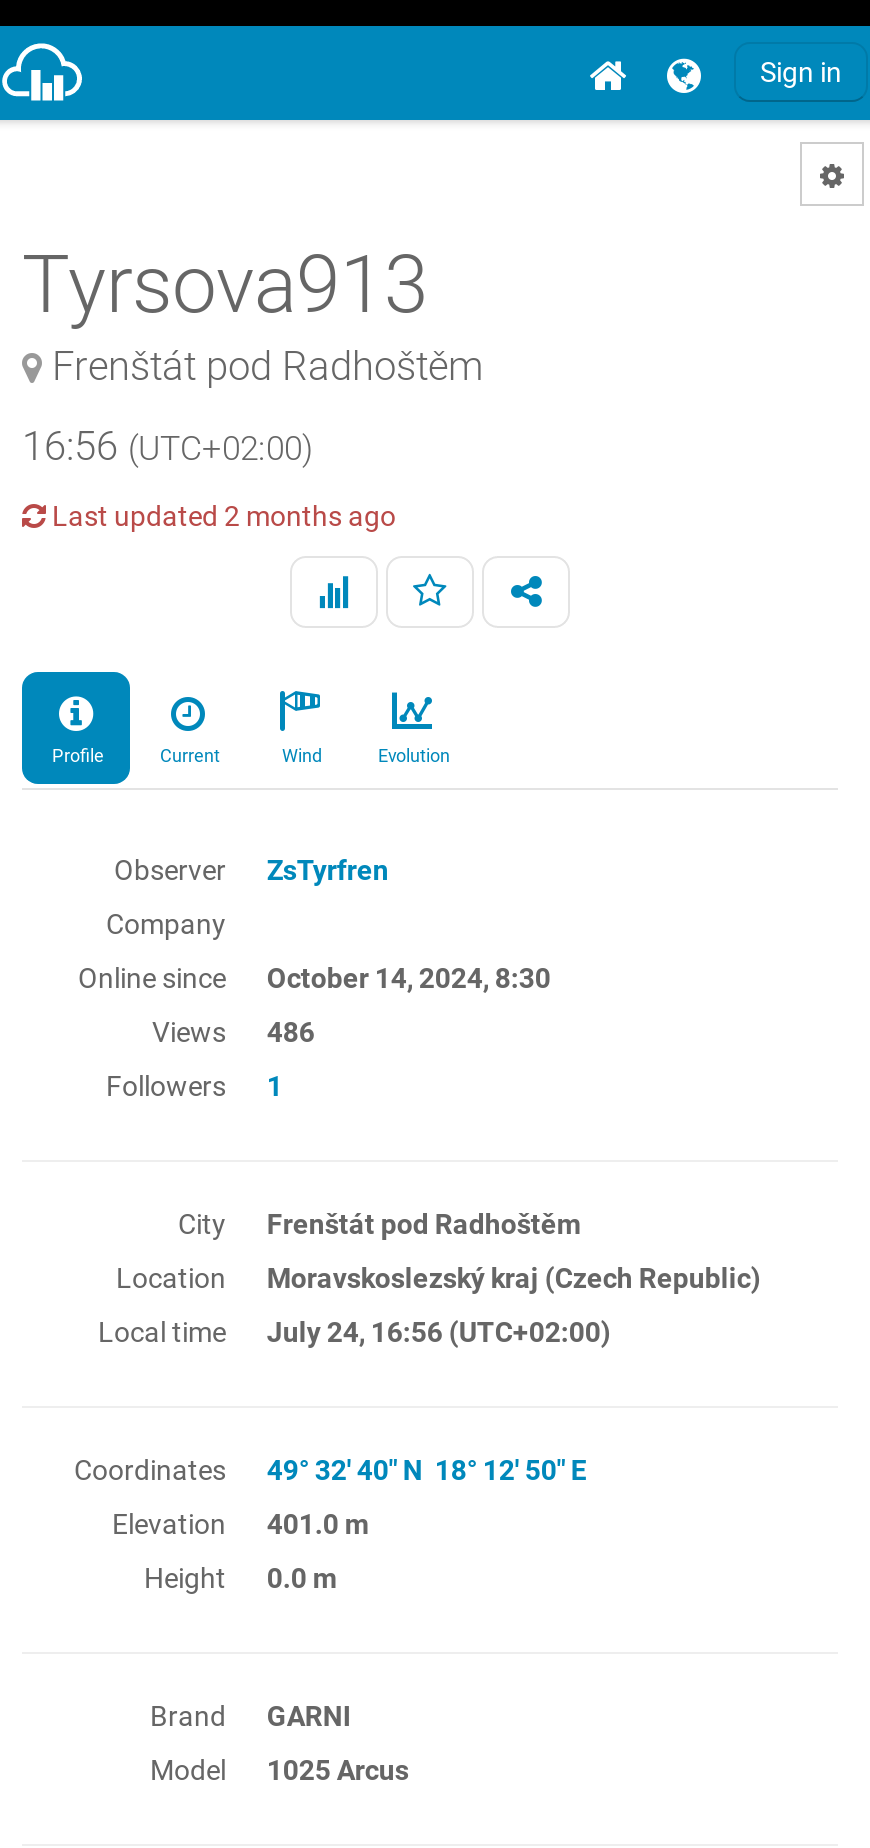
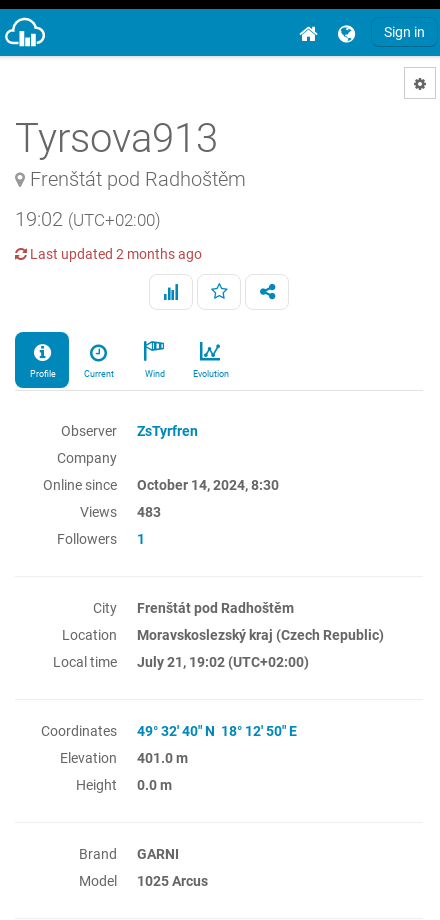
- 16:56 (UTC+02:00)
+ 19:02 (UTC+02:00)

- Views 486
+ Views 483

- Local time July 24, 16:56 (UTC+02:00)
+ Local time July 21, 19:02 (UTC+02:00)
